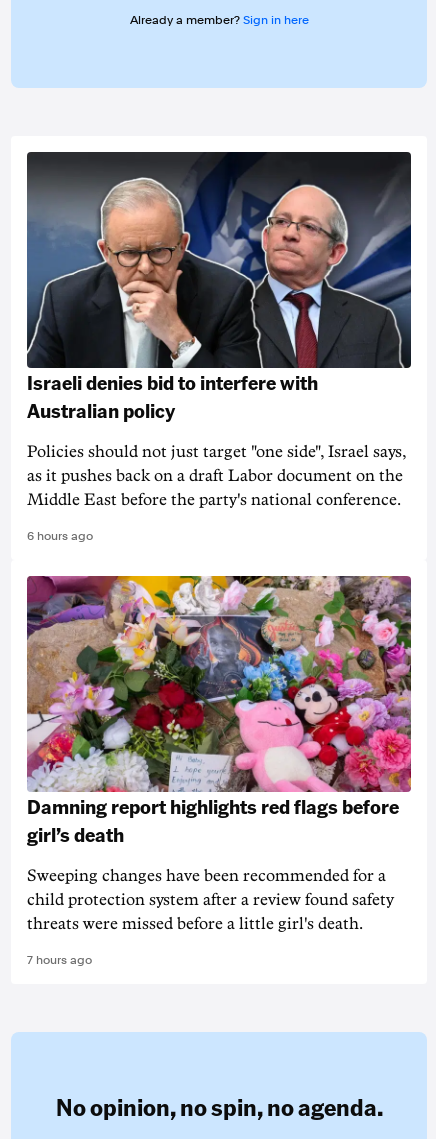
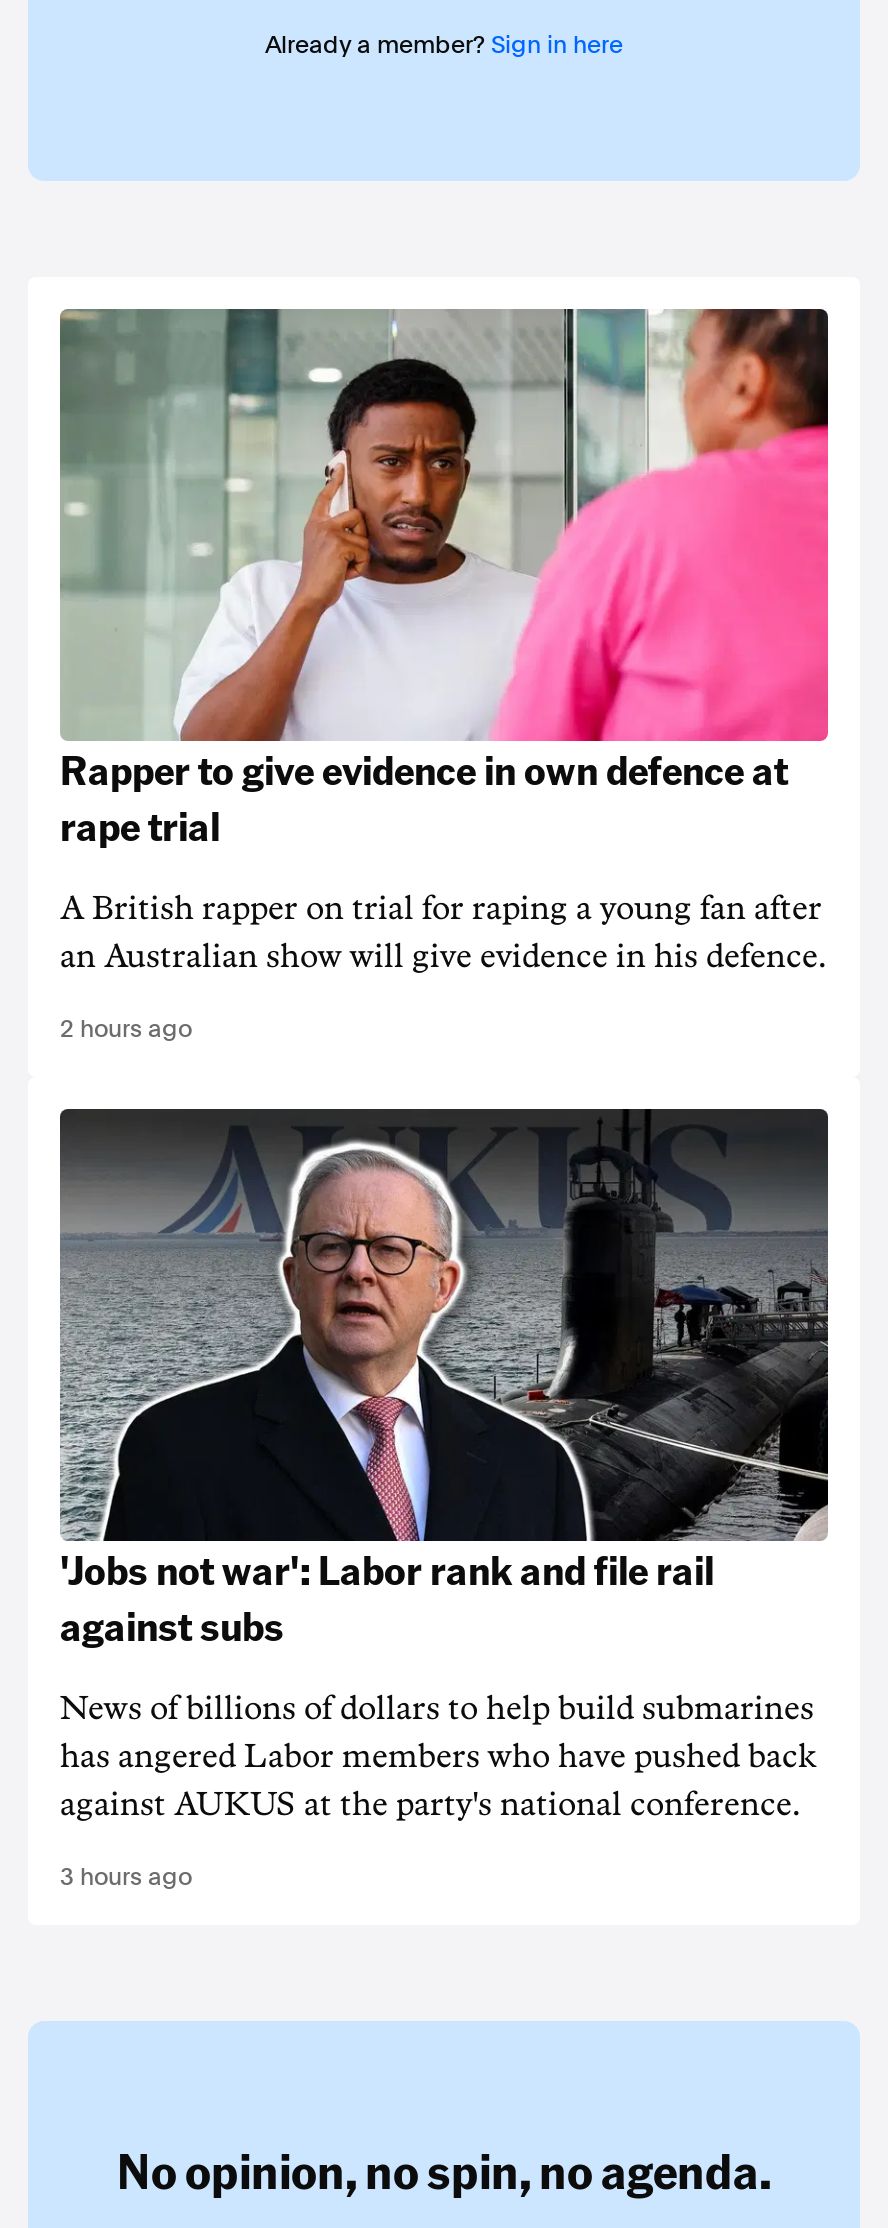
- [image]
- Israeli denies bid to interfere with
- Australian policy
- Policies should not just target "one side", Israel says,
- as it pushes back on a draft Labor document on the
- Middle East before the party's national conference.
- 6 hours ago
+ [image]
+ Rapper to give evidence in own defence at
+ rape trial
+ A British rapper on trial for raping a young fan after
+ an Australian show will give evidence in his defence.
+ 2 hours ago

- [image]
- Damning report highlights red flags before
- girl’s death
- Sweeping changes have been recommended for a
- child protection system after a review found safety
- threats were missed before a little girl's death.
- 7 hours ago
+ [image]
+ 'Jobs not war': Labor rank and file rail
+ against subs
+ News of billions of dollars to help build submarines
+ has angered Labor members who have pushed back
+ against AUKUS at the party's national conference.
+ 3 hours ago
